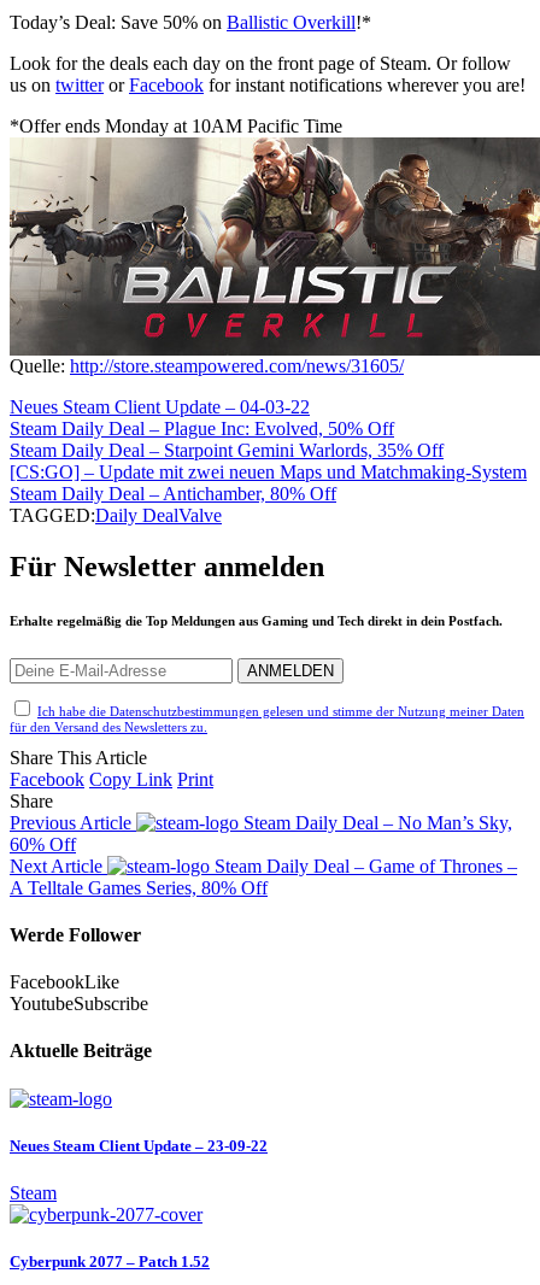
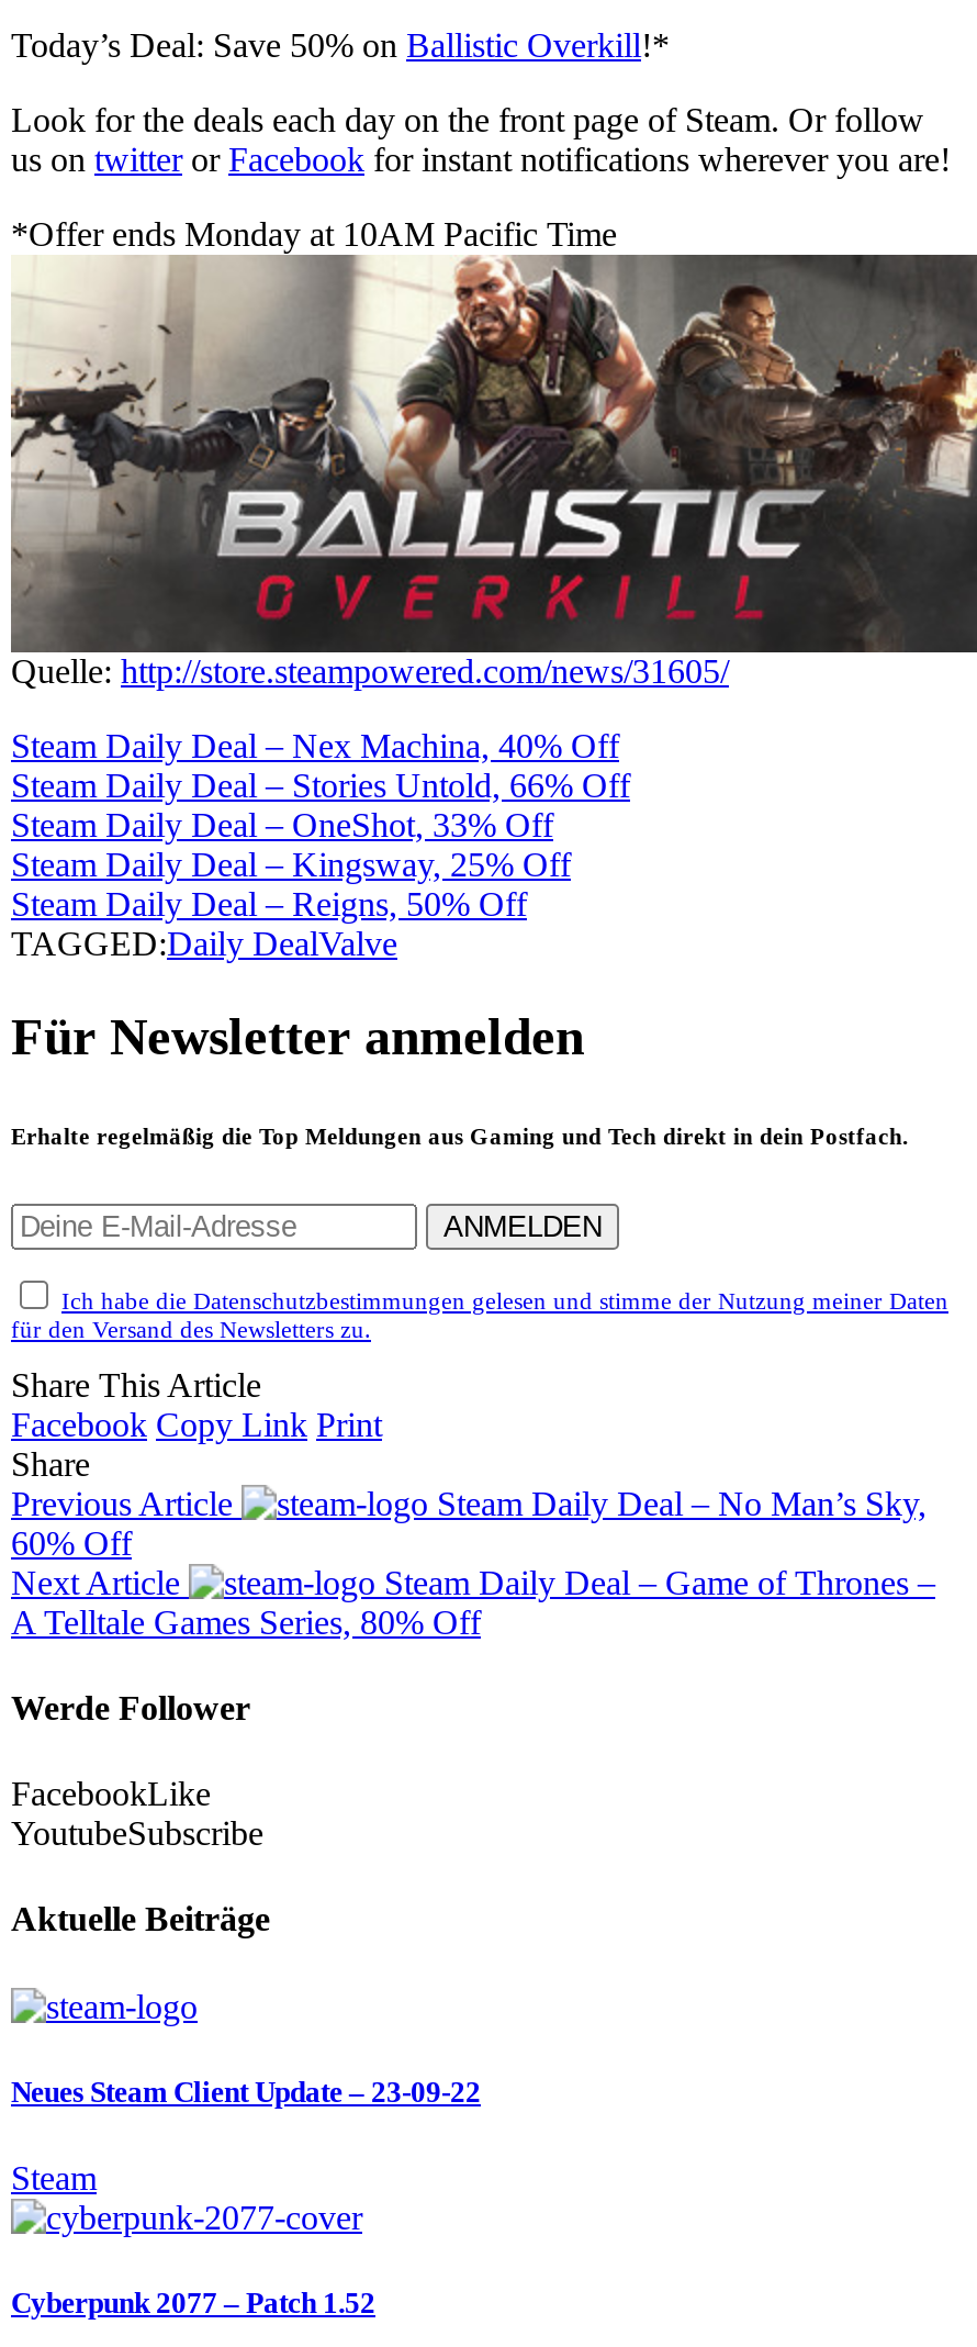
- Neues Steam Client Update – 04-03-22
- Steam Daily Deal – Plague Inc: Evolved, 50% Off
- Steam Daily Deal – Starpoint Gemini Warlords, 35% Off
- [CS:GO] – Update mit zwei neuen Maps und Matchmaking-System
- Steam Daily Deal – Antichamber, 80% Off
+ Steam Daily Deal – Nex Machina, 40% Off
+ Steam Daily Deal – Stories Untold, 66% Off
+ Steam Daily Deal – OneShot, 33% Off
+ Steam Daily Deal – Kingsway, 25% Off
+ Steam Daily Deal – Reigns, 50% Off
